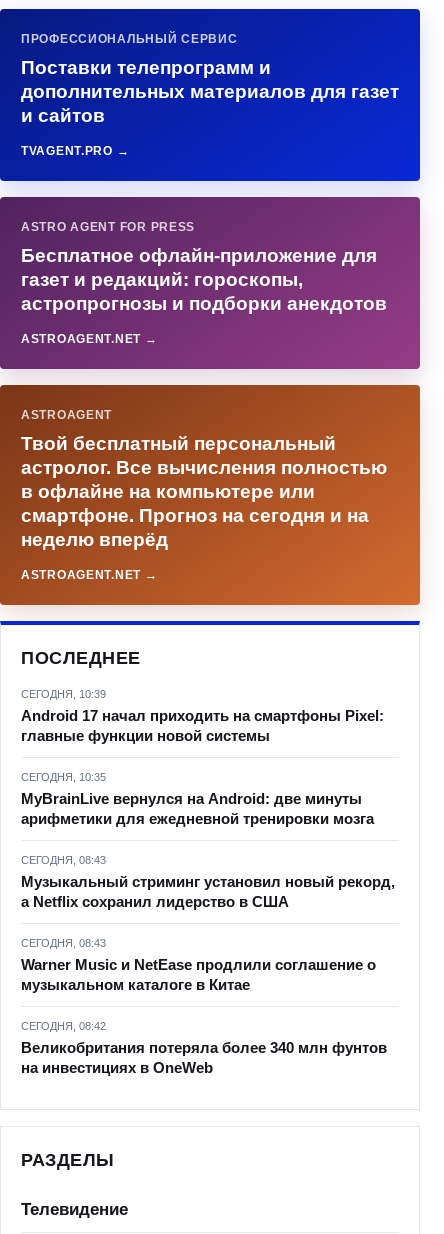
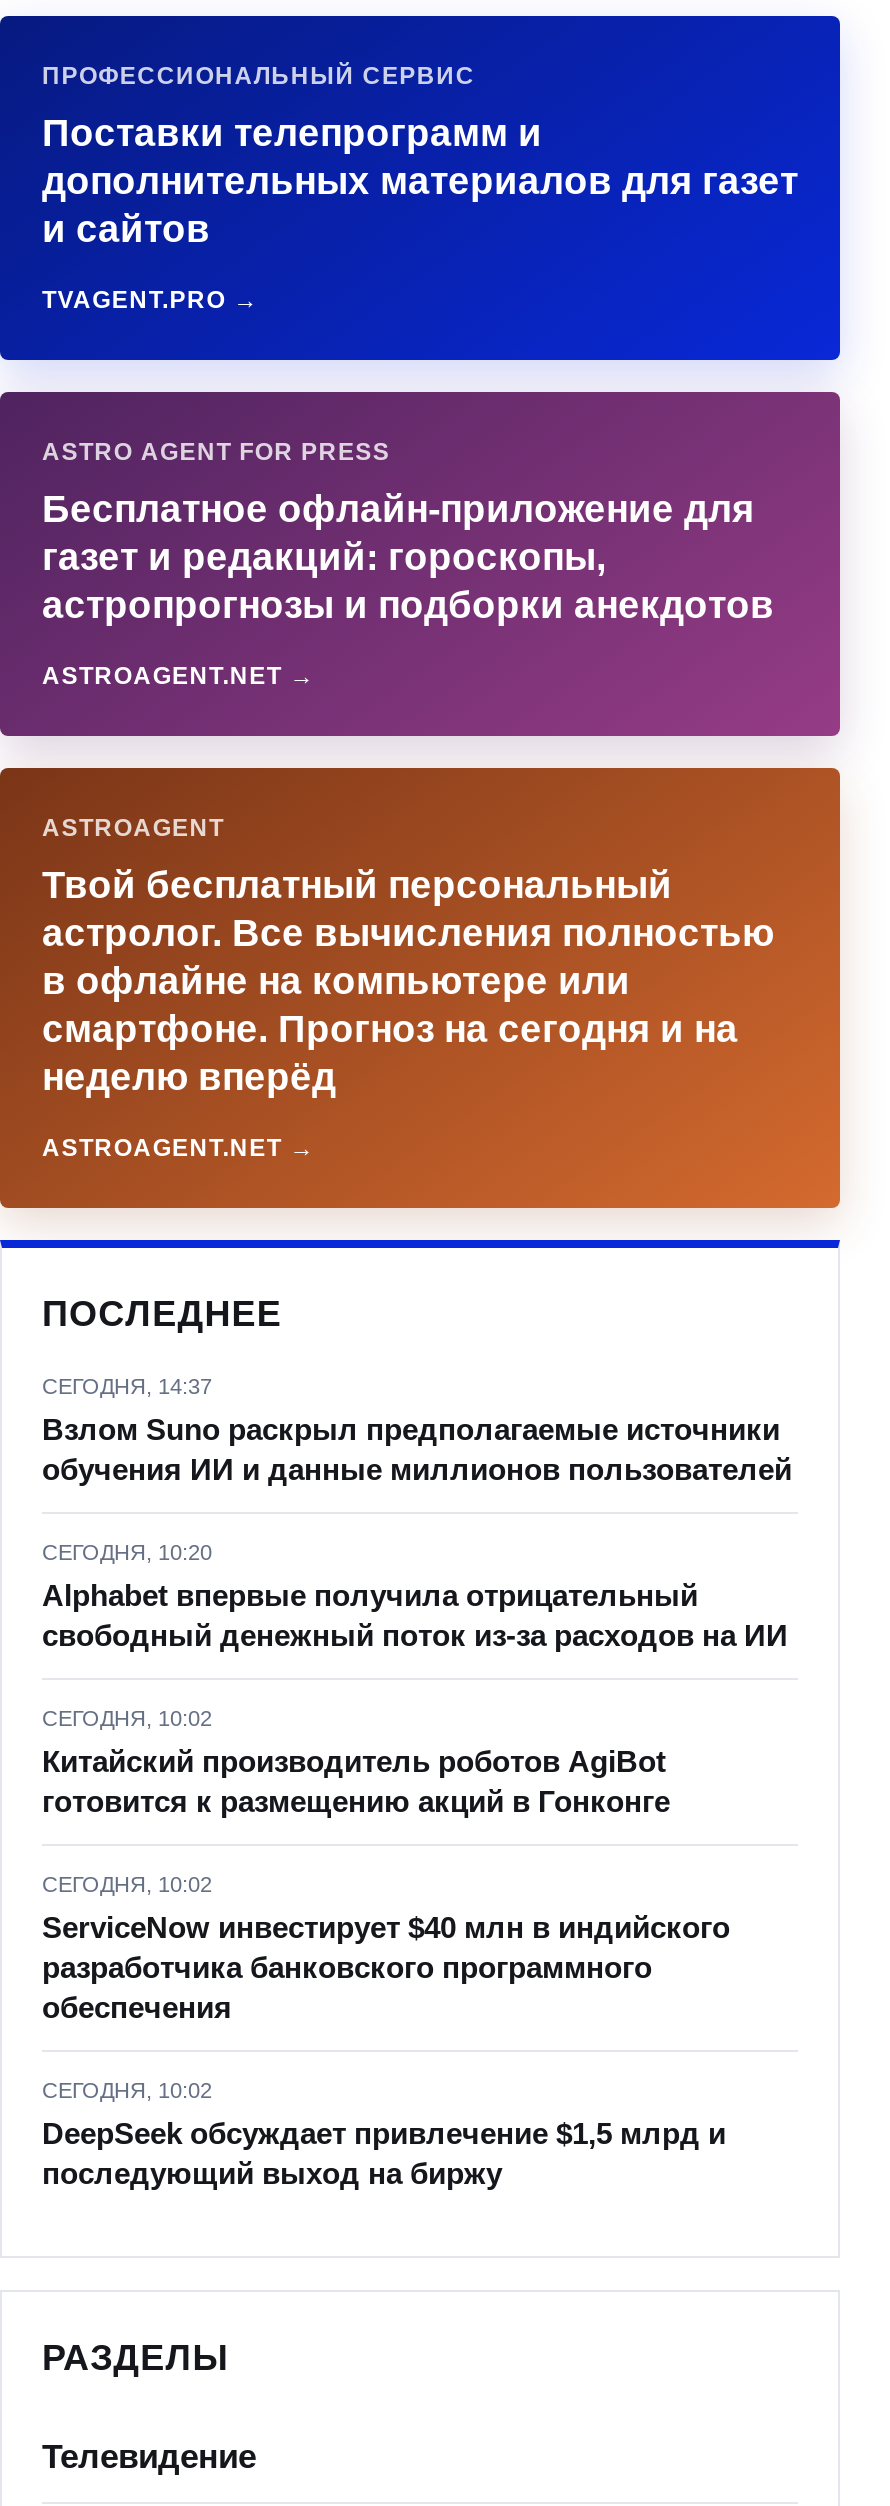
- СЕГОДНЯ, 10:39
- Android 17 начал приходить на смартфоны Pixel:
- главные функции новой системы
+ СЕГОДНЯ, 14:37
+ Взлом Suno раскрыл предполагаемые источники
+ обучения ИИ и данные миллионов пользователей

- СЕГОДНЯ, 10:35
- MyBrainLive вернулся на Android: две минуты
- арифметики для ежедневной тренировки мозга
+ СЕГОДНЯ, 10:20
+ Alphabet впервые получила отрицательный
+ свободный денежный поток из-за расходов на ИИ

- СЕГОДНЯ, 08:43
- Музыкальный стриминг установил новый рекорд,
- а Netflix сохранил лидерство в США
+ СЕГОДНЯ, 10:02
+ Китайский производитель роботов AgiBot
+ готовится к размещению акций в Гонконге

- СЕГОДНЯ, 08:43
- Warner Music и NetEase продлили соглашение о
- музыкальном каталоге в Китае
+ СЕГОДНЯ, 10:02
+ ServiceNow инвестирует $40 млн в индийского
+ разработчика банковского программного
+ обеспечения

- СЕГОДНЯ, 08:42
- Великобритания потеряла более 340 млн фунтов
- на инвестициях в OneWeb
+ СЕГОДНЯ, 10:02
+ DeepSeek обсуждает привлечение $1,5 млрд и
+ последующий выход на биржу
